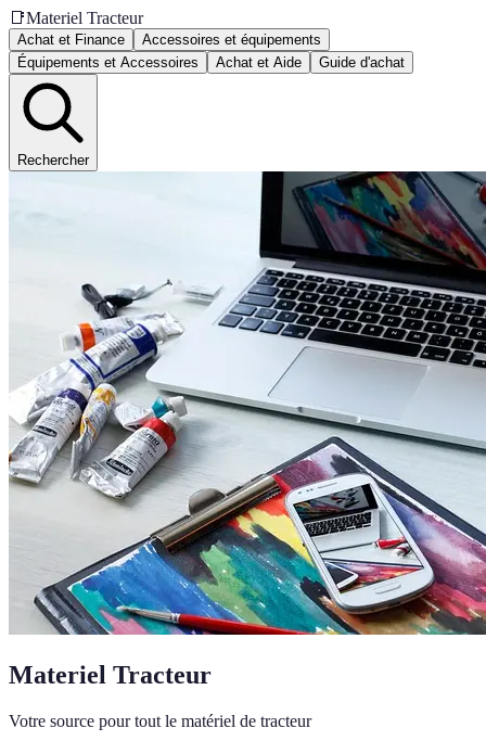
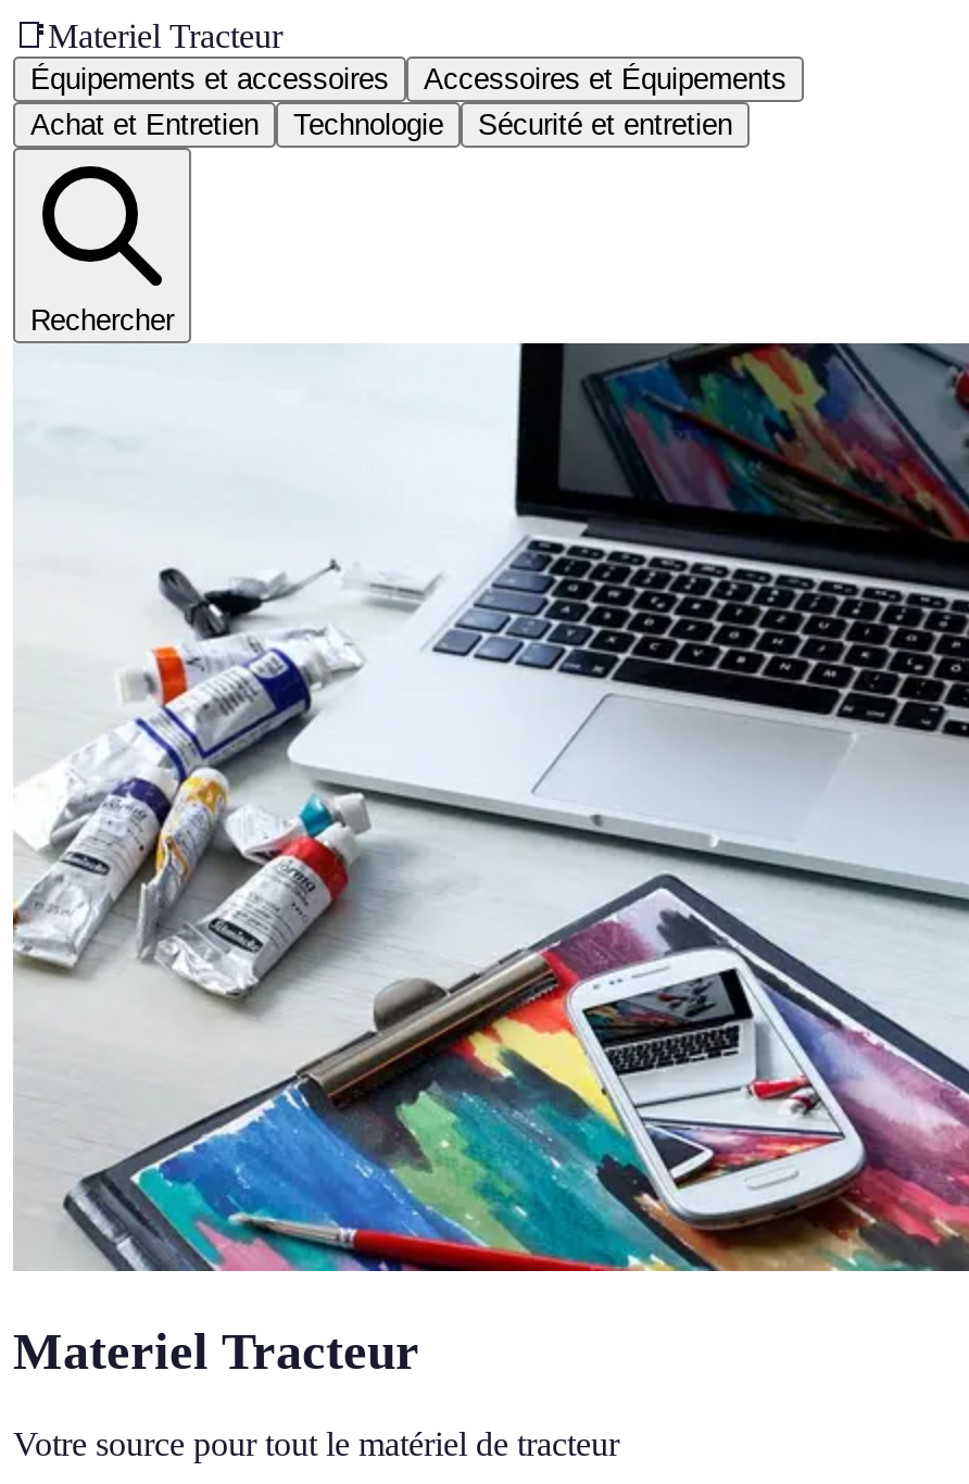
- Achat et Finance
- Accessoires et équipements
- Équipements et Accessoires
- Achat et Aide
- Guide d'achat
+ Équipements et accessoires
+ Accessoires et Équipements
+ Achat et Entretien
+ Technologie
+ Sécurité et entretien
